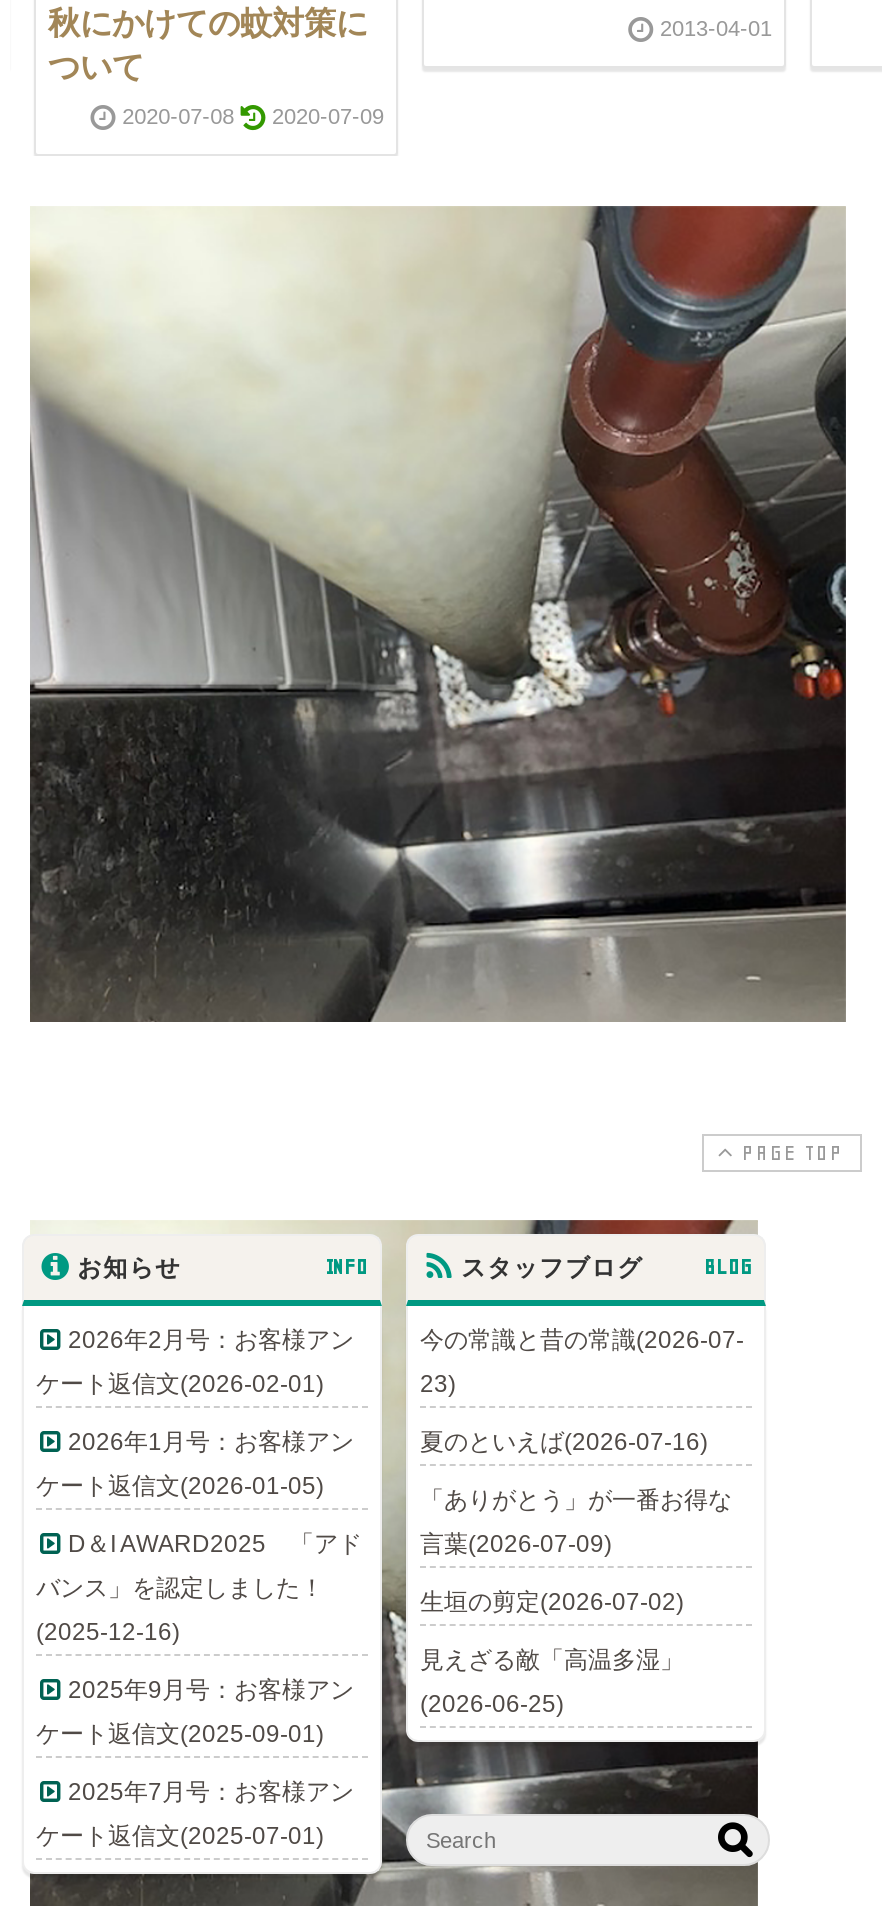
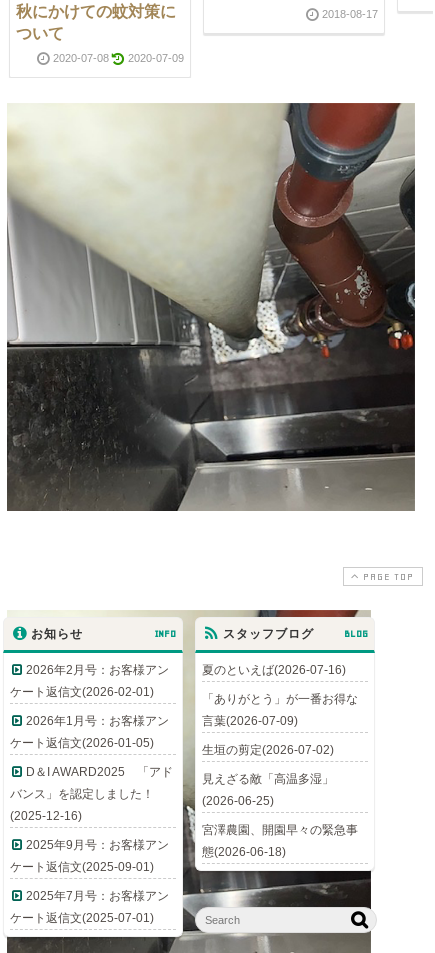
- 2013-04-01
+ 2018-08-17

- 今の常識と昔の常識(2026-07-
- 23)

moved up: 夏のといえば(2026-07-16) | 「ありがとう」が一番お得な | 言葉(2026-07-09) | 生垣の剪定(2026-07-02) | 見えざる敵「高温多湿」 | (2026-06-25)

+ 宮澤農園、開園早々の緊急事
+ 態(2026-06-18)
